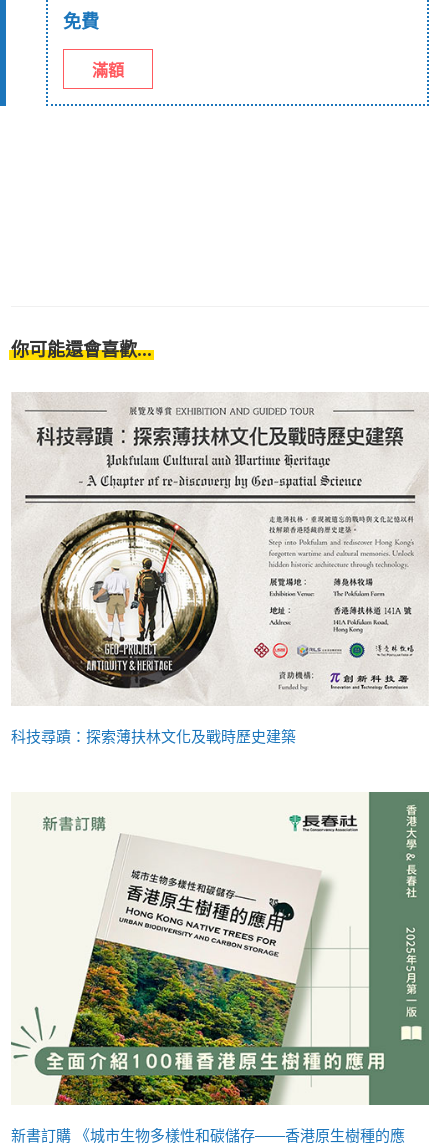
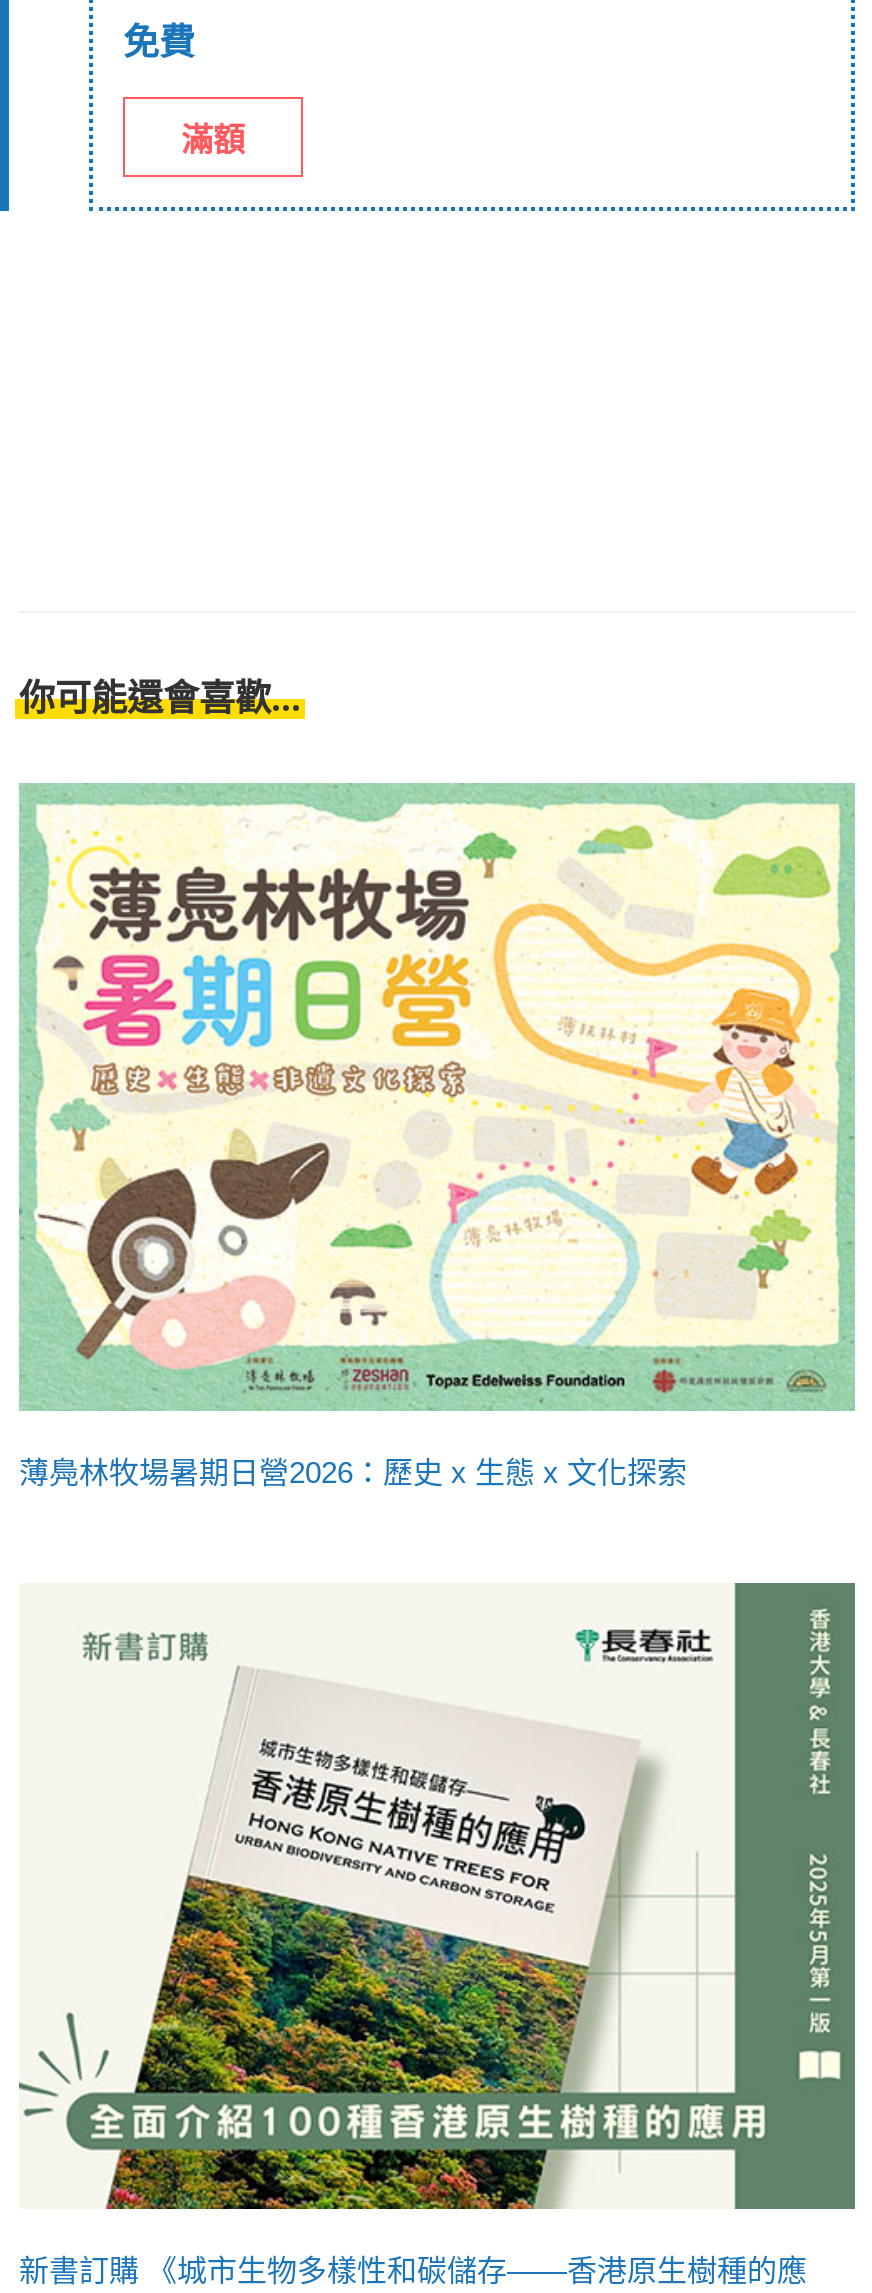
- [image]
- 科技尋蹟：探索薄扶林文化及戰時歷史建築
+ [image]
+ 薄鳧林牧場暑期日營2026：歷史 x 生態 x 文化探索
